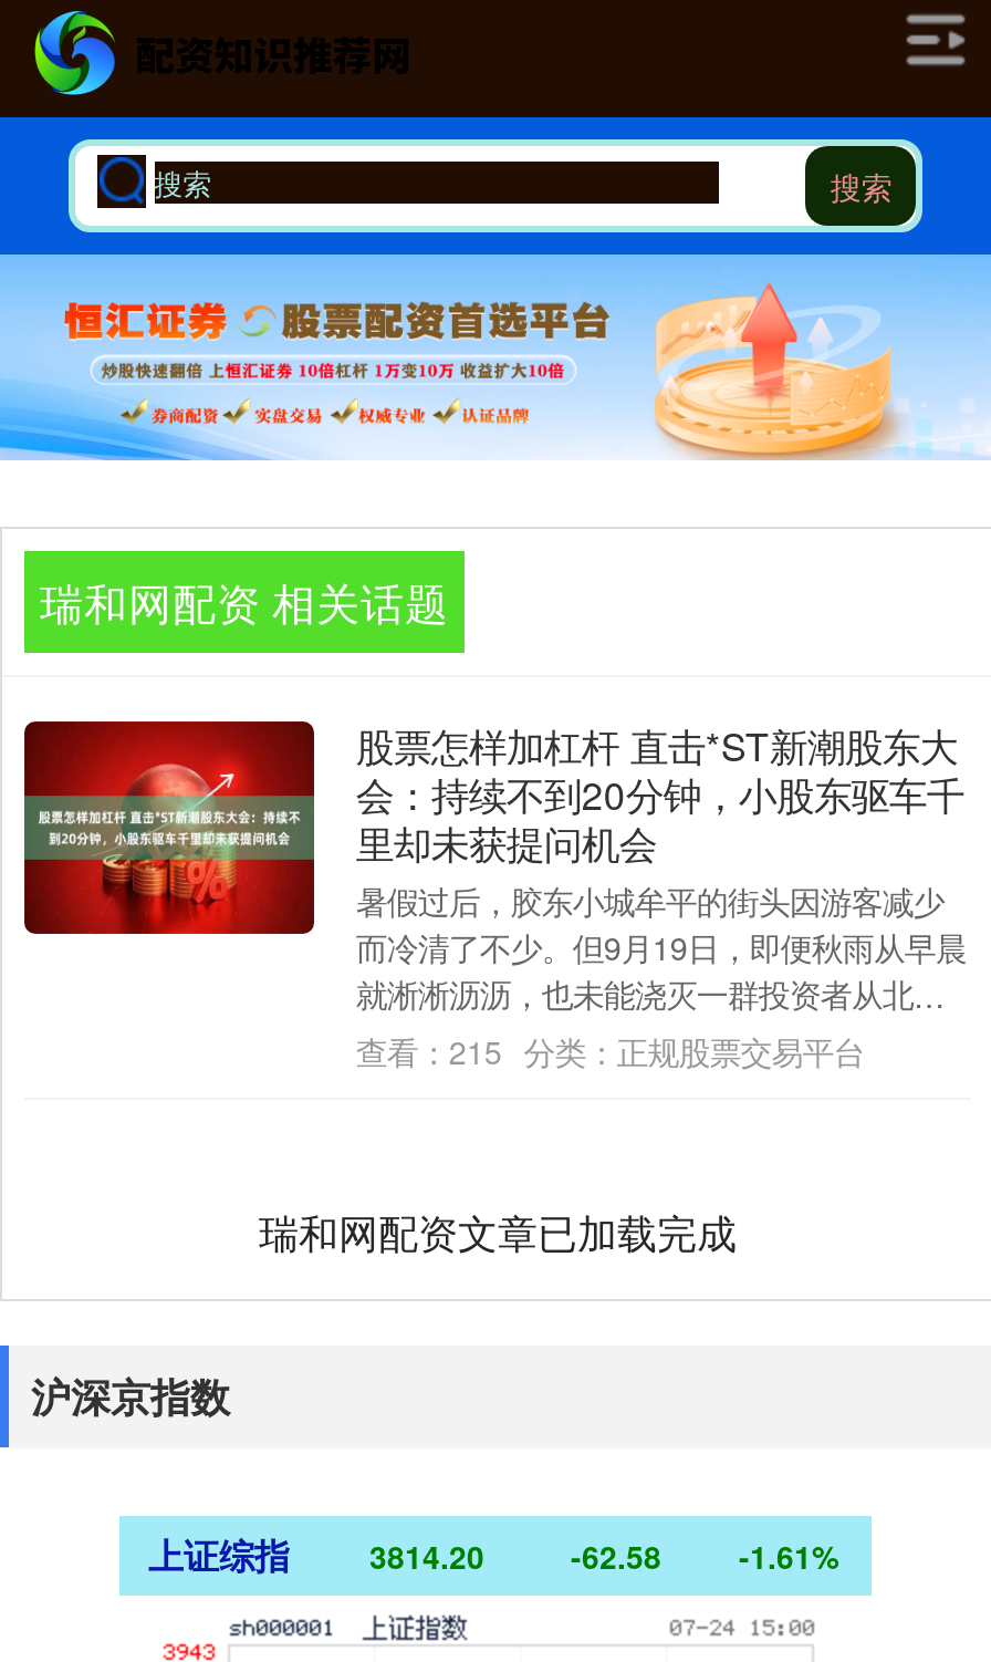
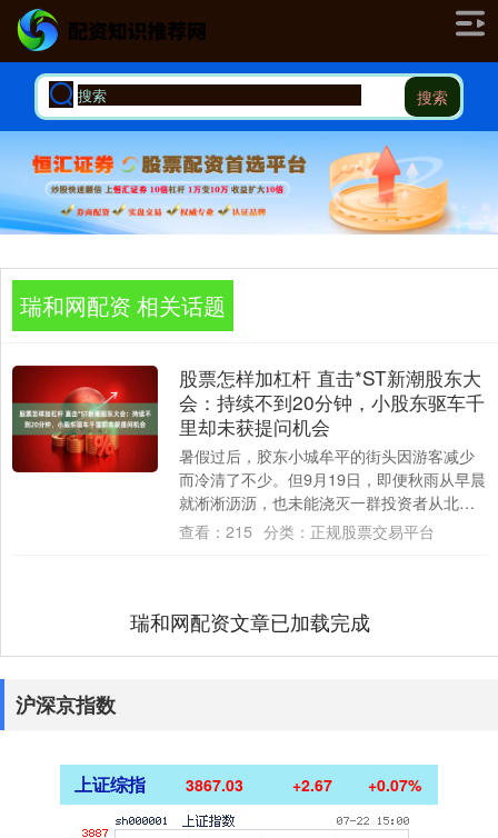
- 3814.20
+ 3867.03

- -62.58
+ +2.67

- -1.61%
+ +0.07%
